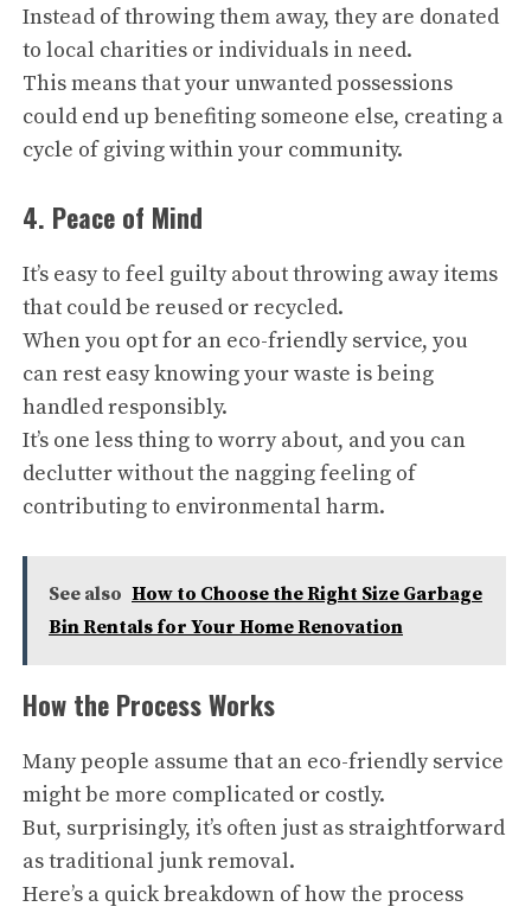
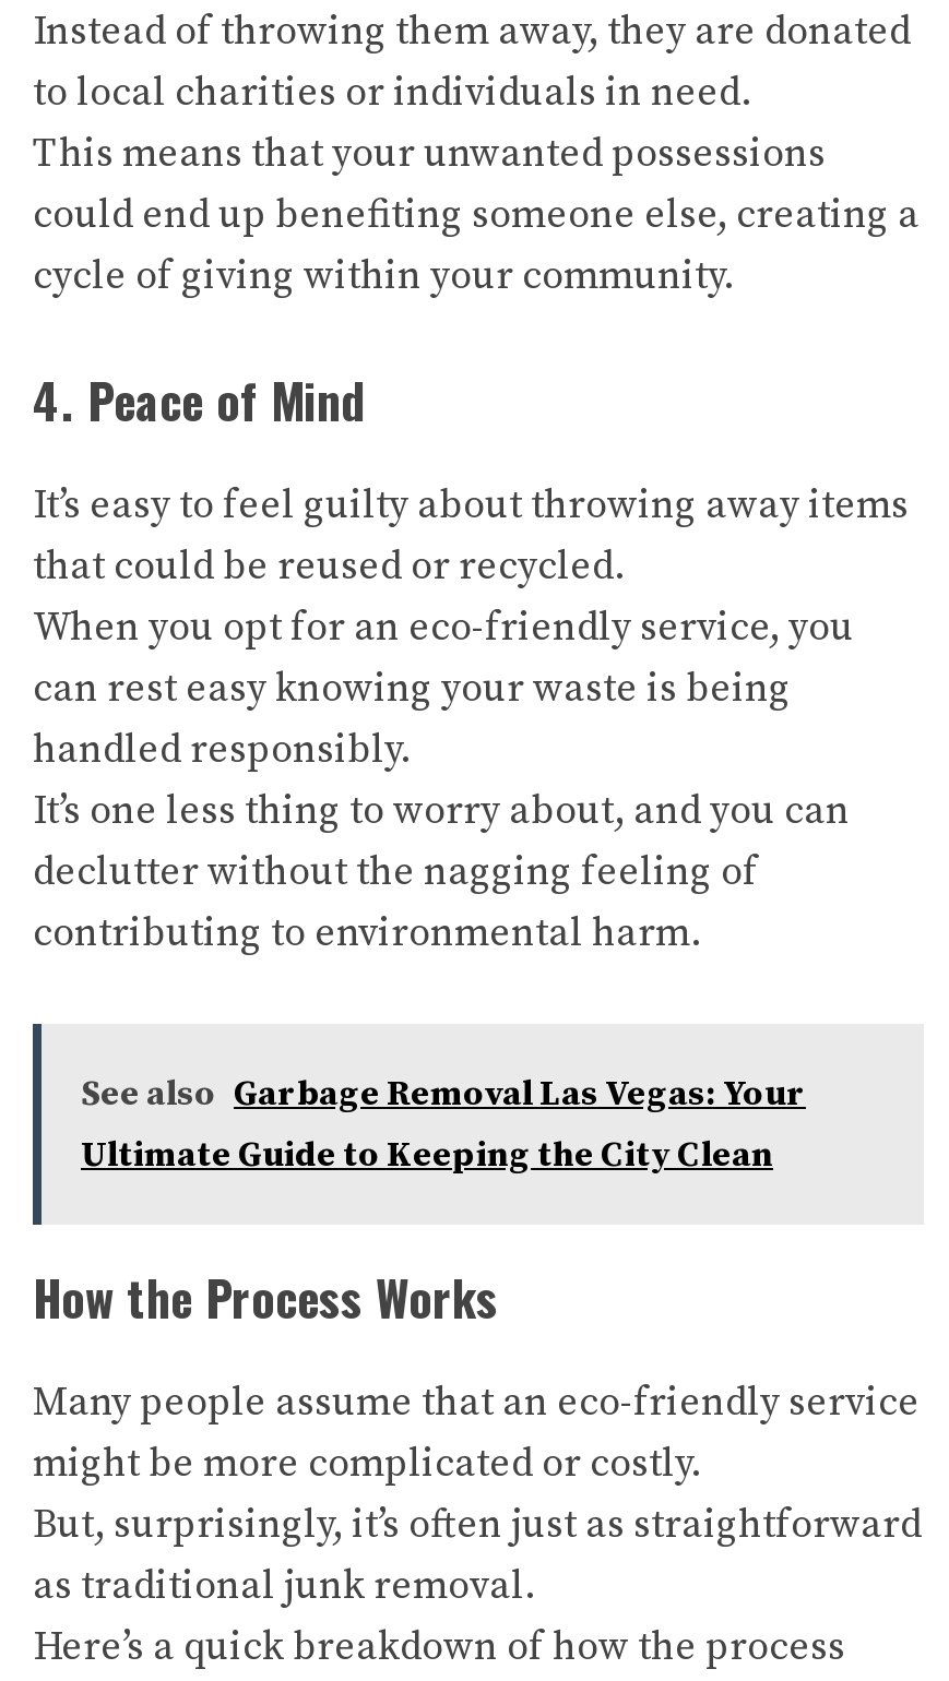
- See also How to Choose the Right Size Garbage
- Bin Rentals for Your Home Renovation
+ See also Garbage Removal Las Vegas: Your
+ Ultimate Guide to Keeping the City Clean
